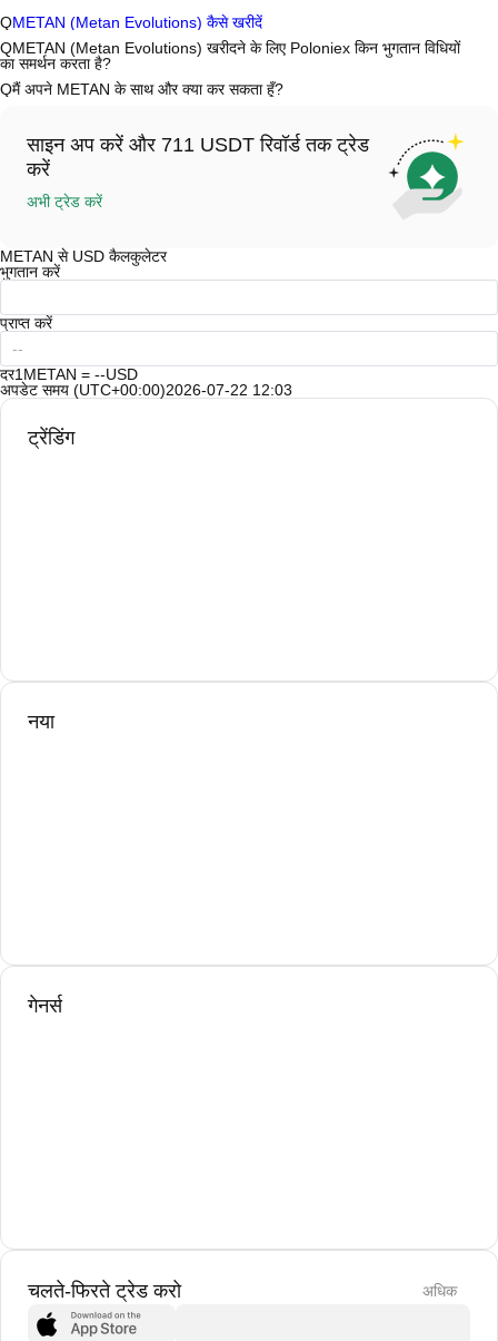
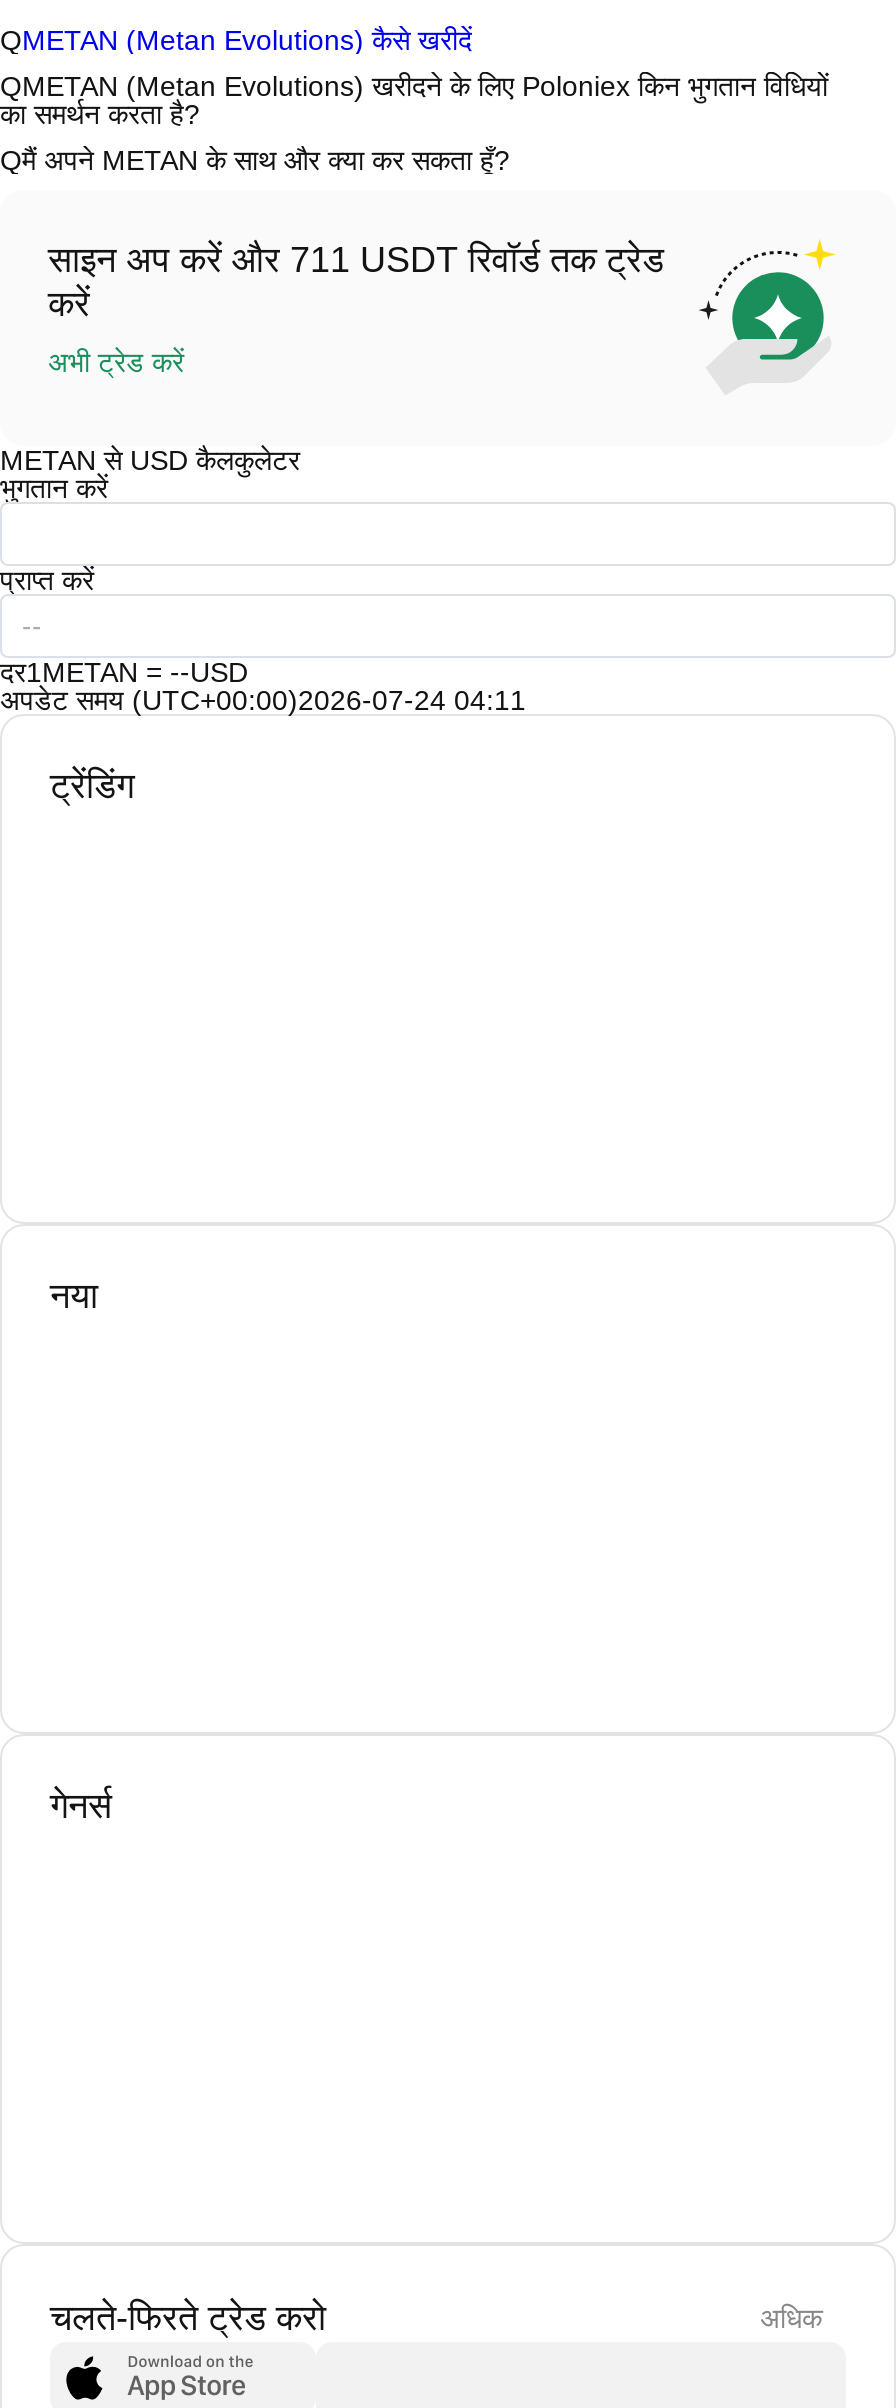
- अपडेट समय (UTC+00:00)2026-07-22 12:03
+ अपडेट समय (UTC+00:00)2026-07-24 04:11
